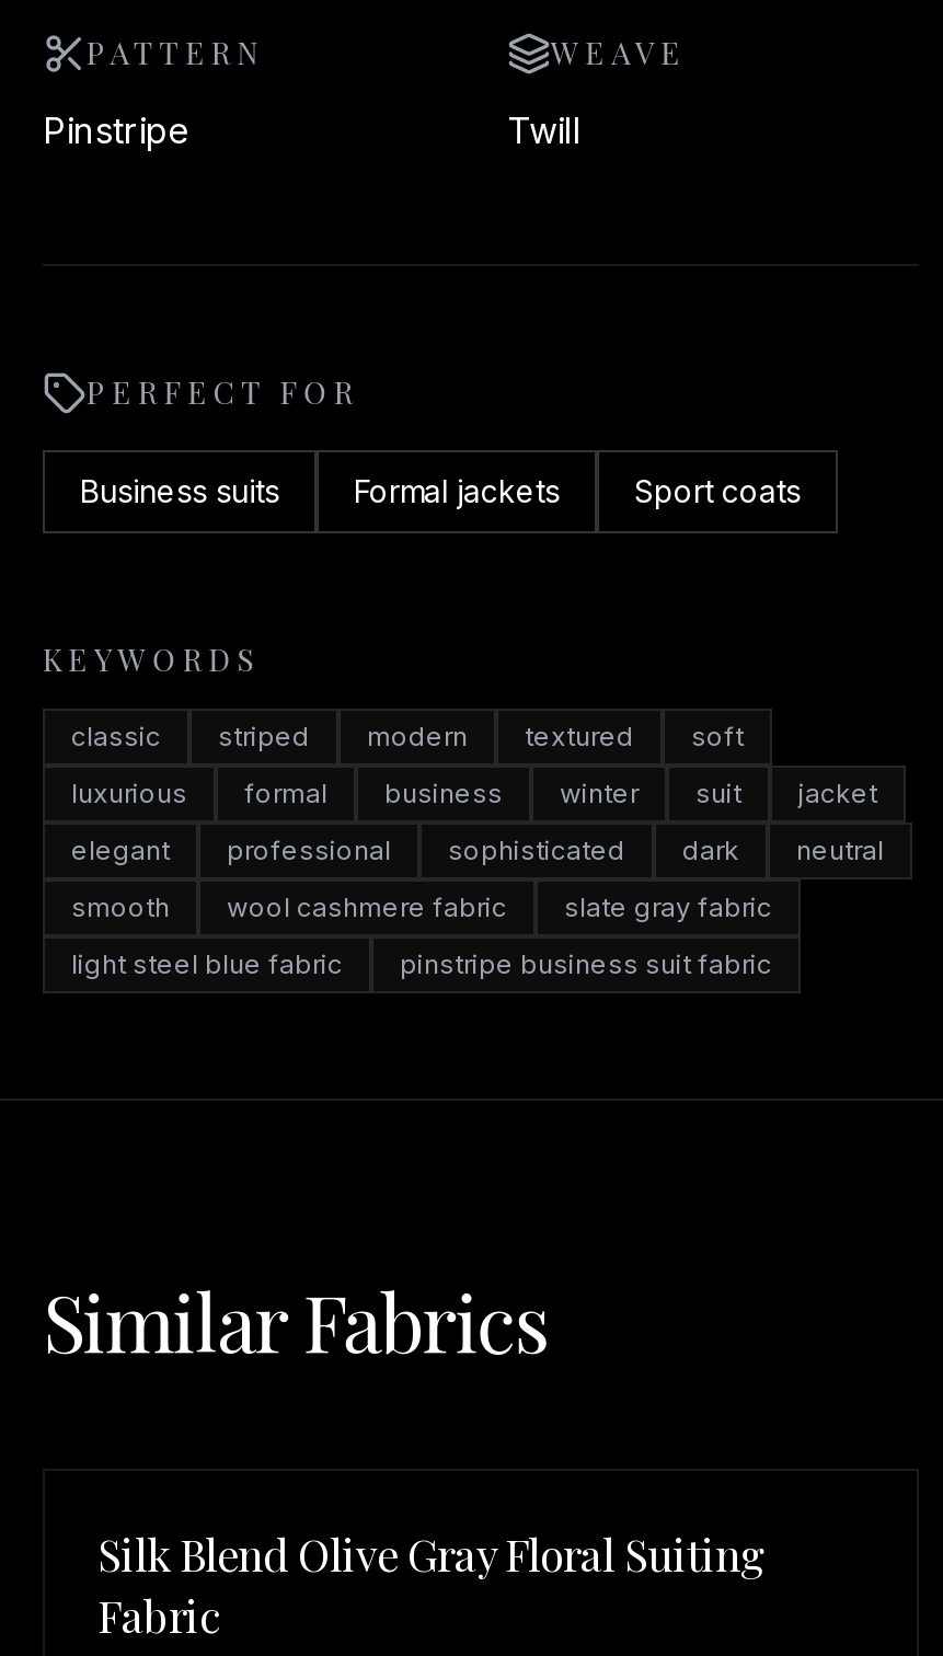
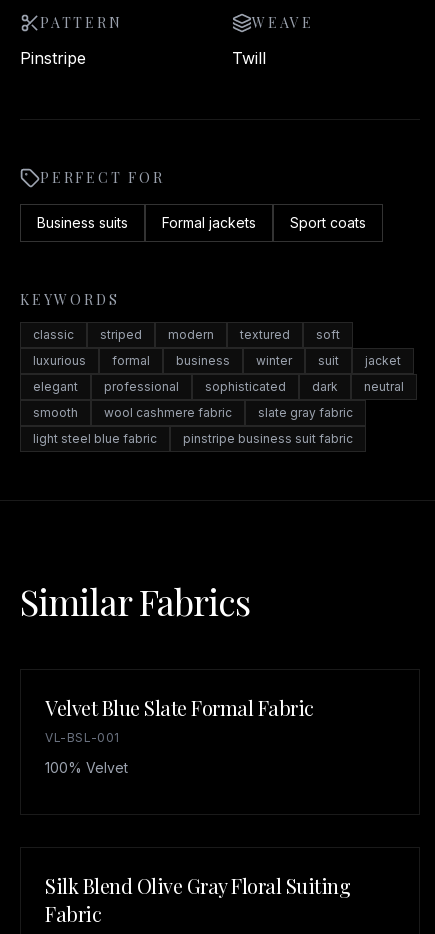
+ Velvet Blue Slate Formal Fabric
+ VL-BSL-001
+ 100% Velvet
